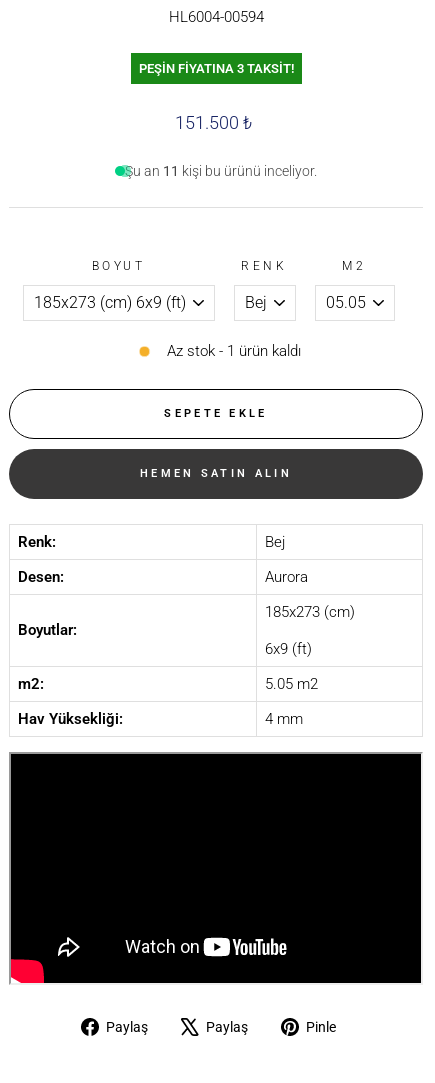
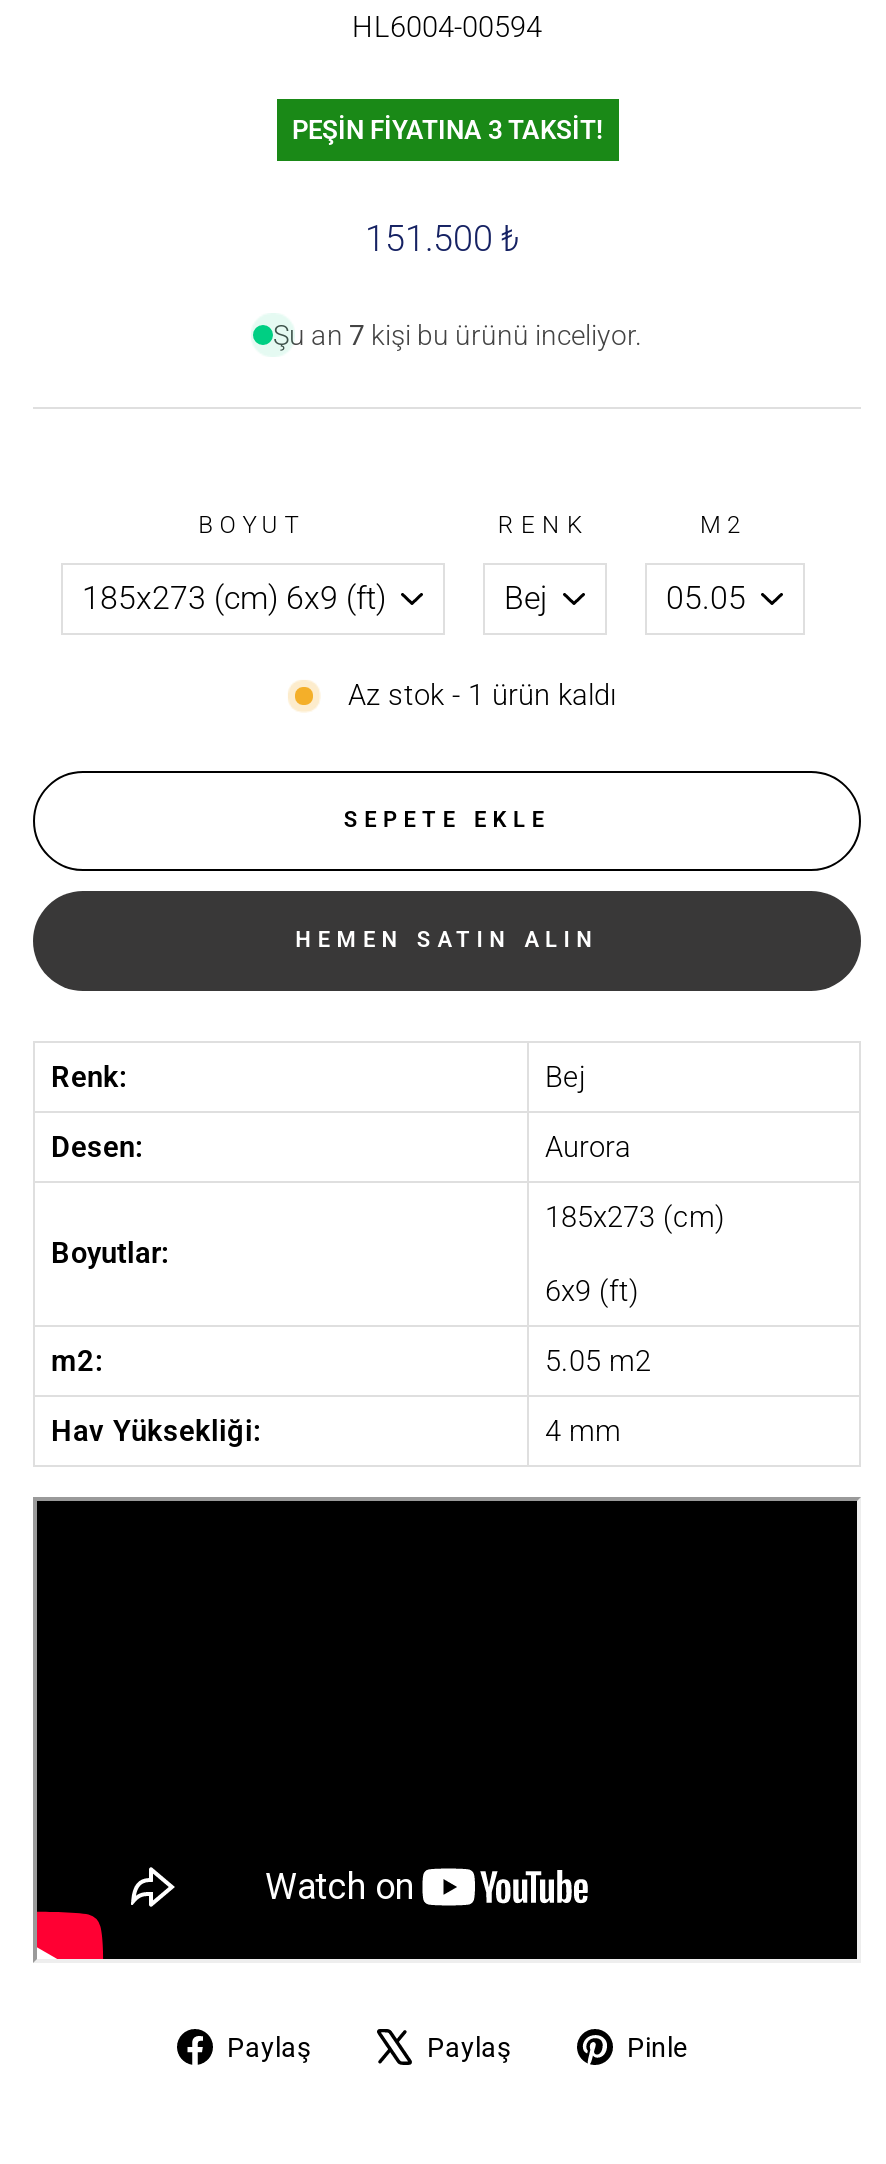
- Şu an 11 kişi bu ürünü inceliyor.
+ Şu an 7 kişi bu ürünü inceliyor.
